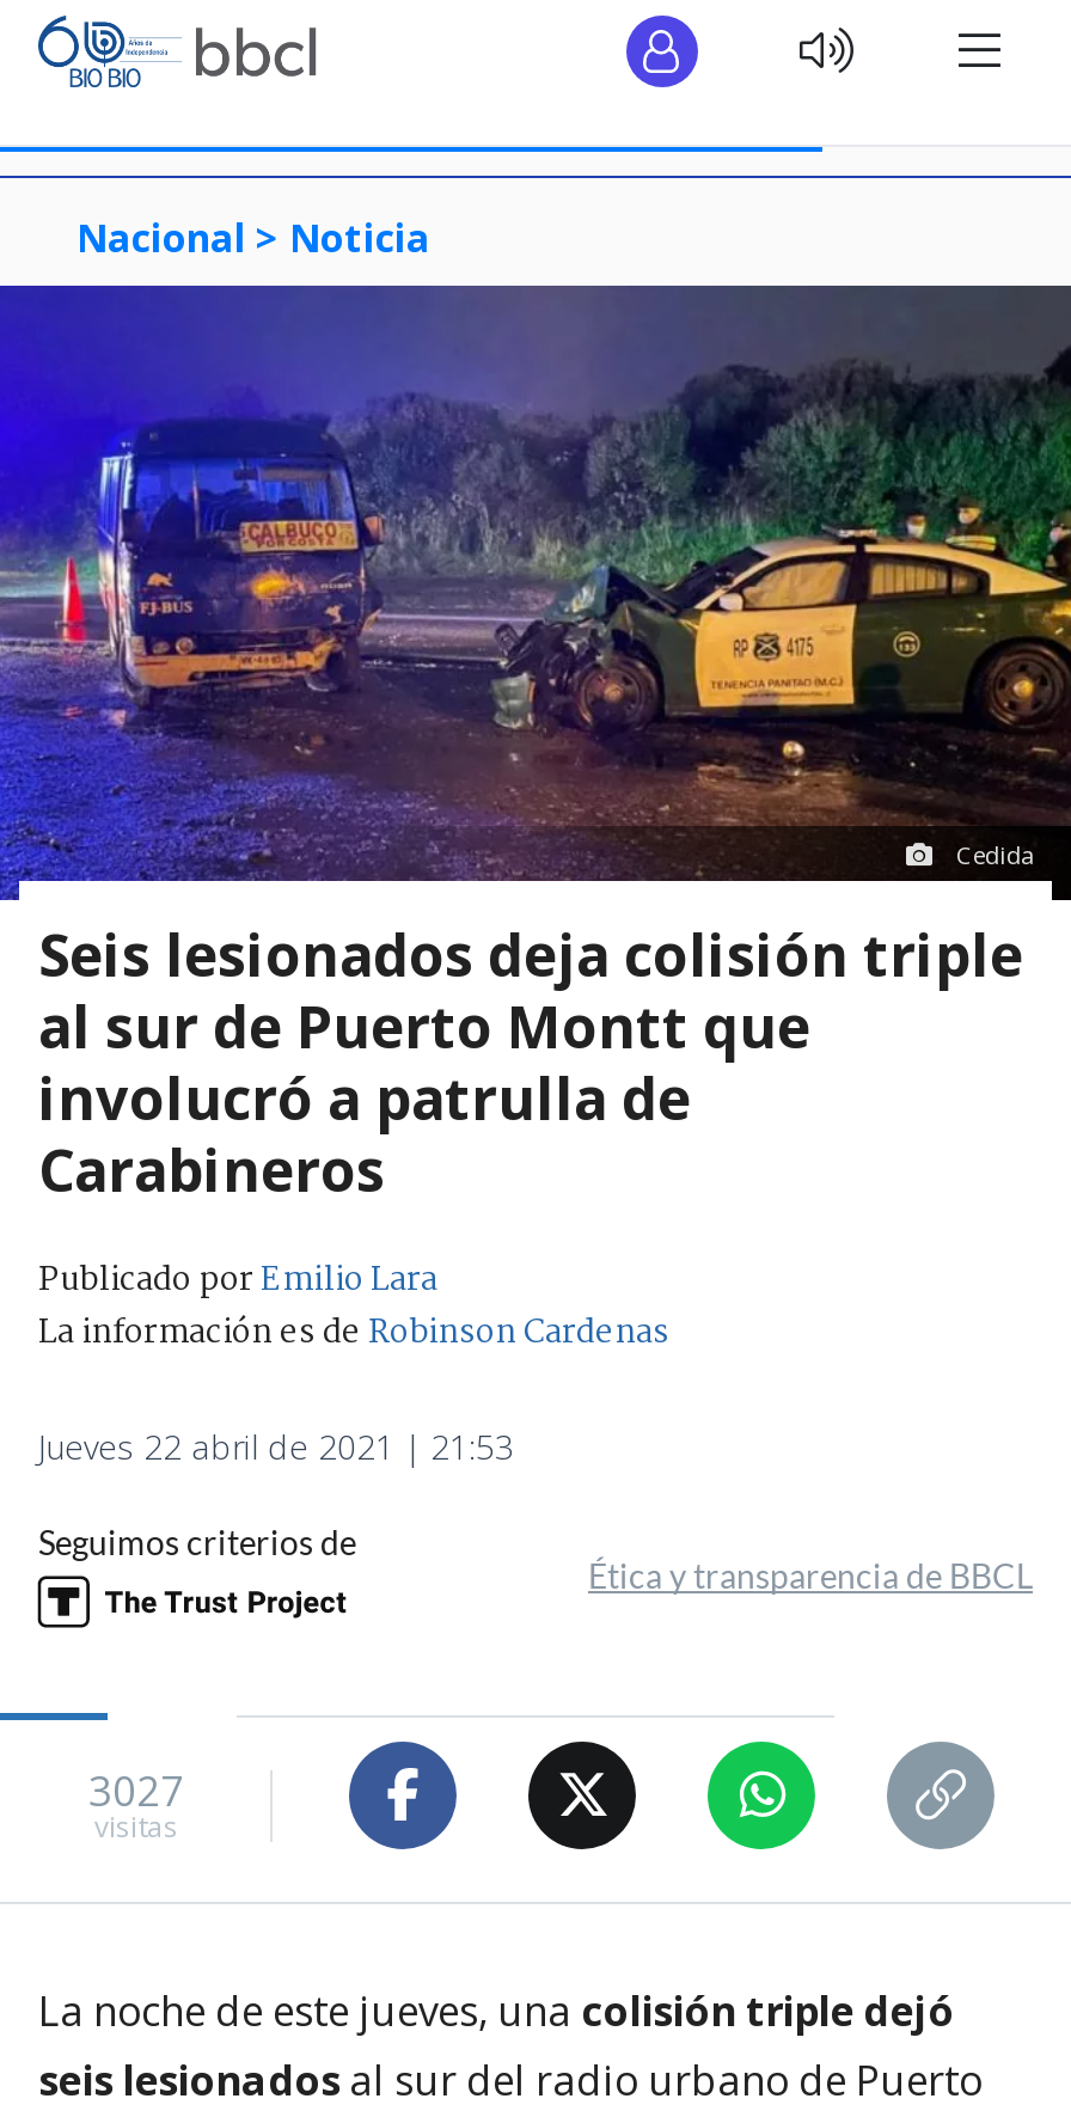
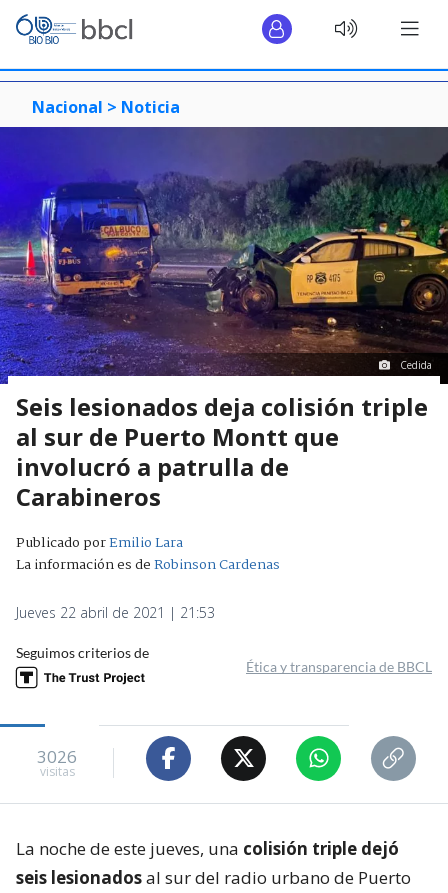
- 3027
+ 3026
